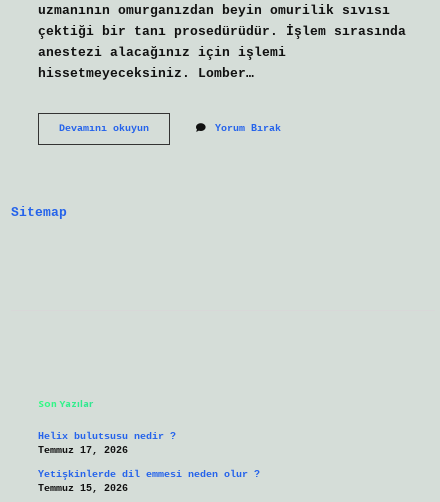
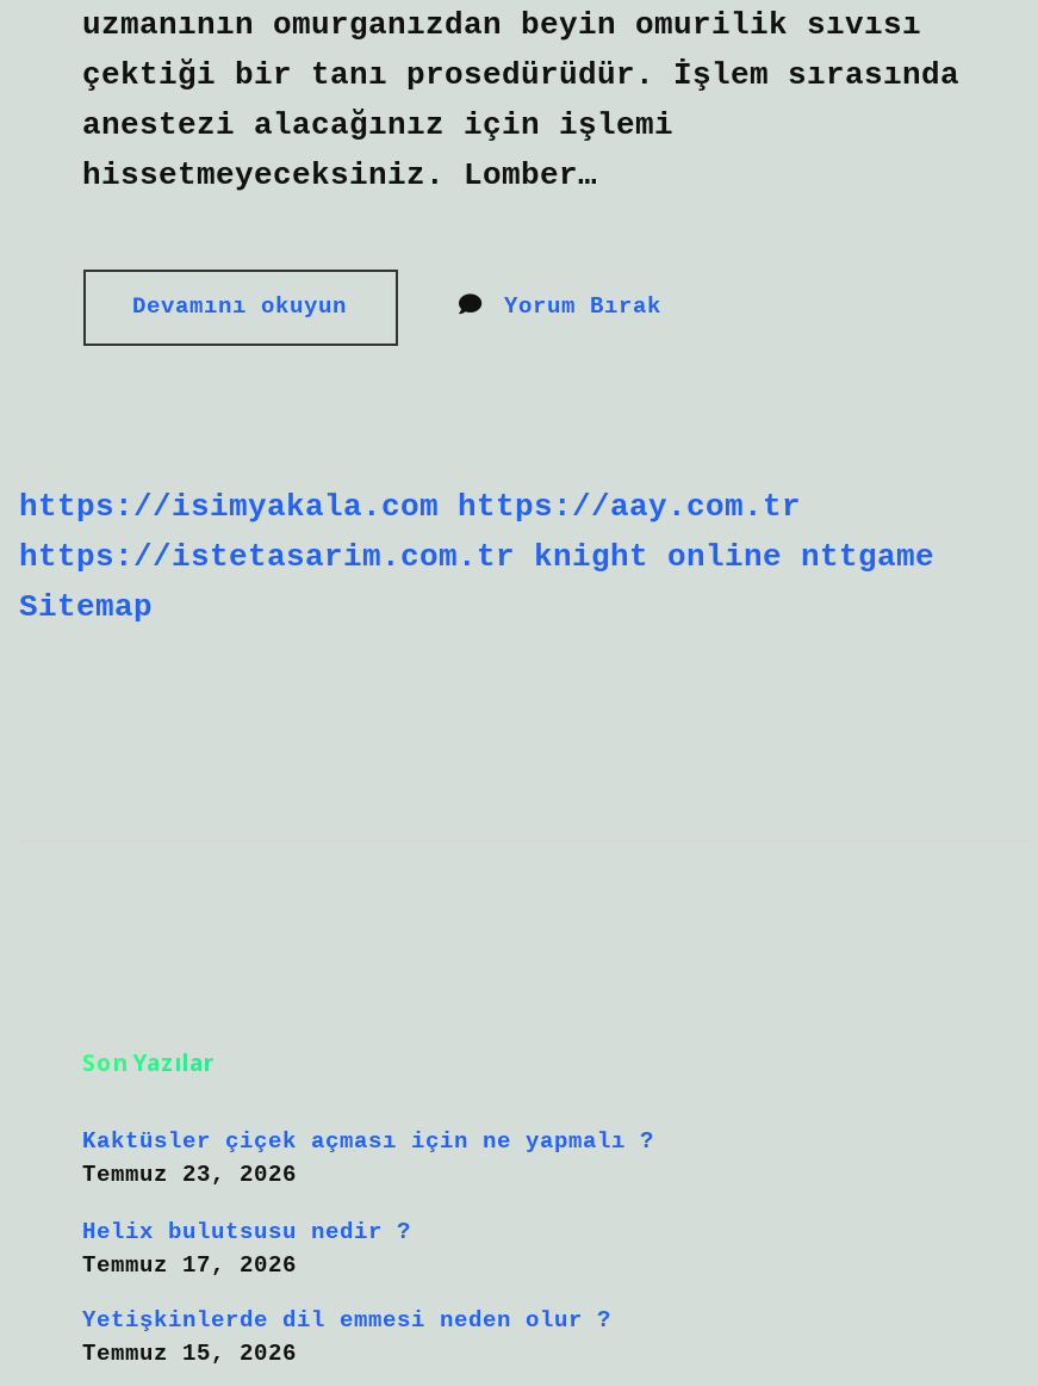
+ https://isimyakala.com https://aay.com.tr
+ https://istetasarim.com.tr knight online nttgame

+ Kaktüsler çiçek açması için ne yapmalı ?
+ Temmuz 23, 2026
